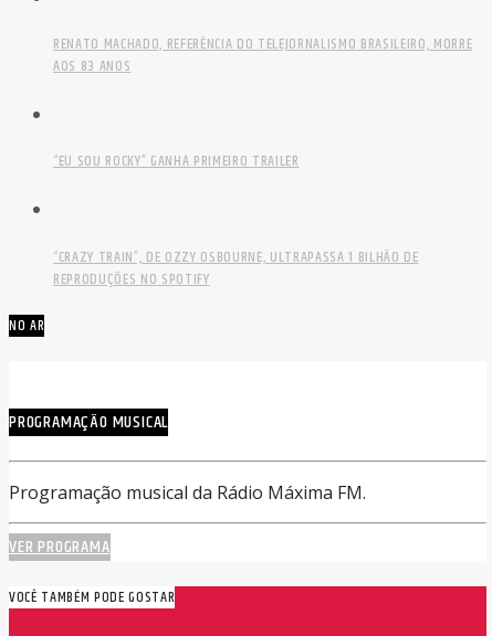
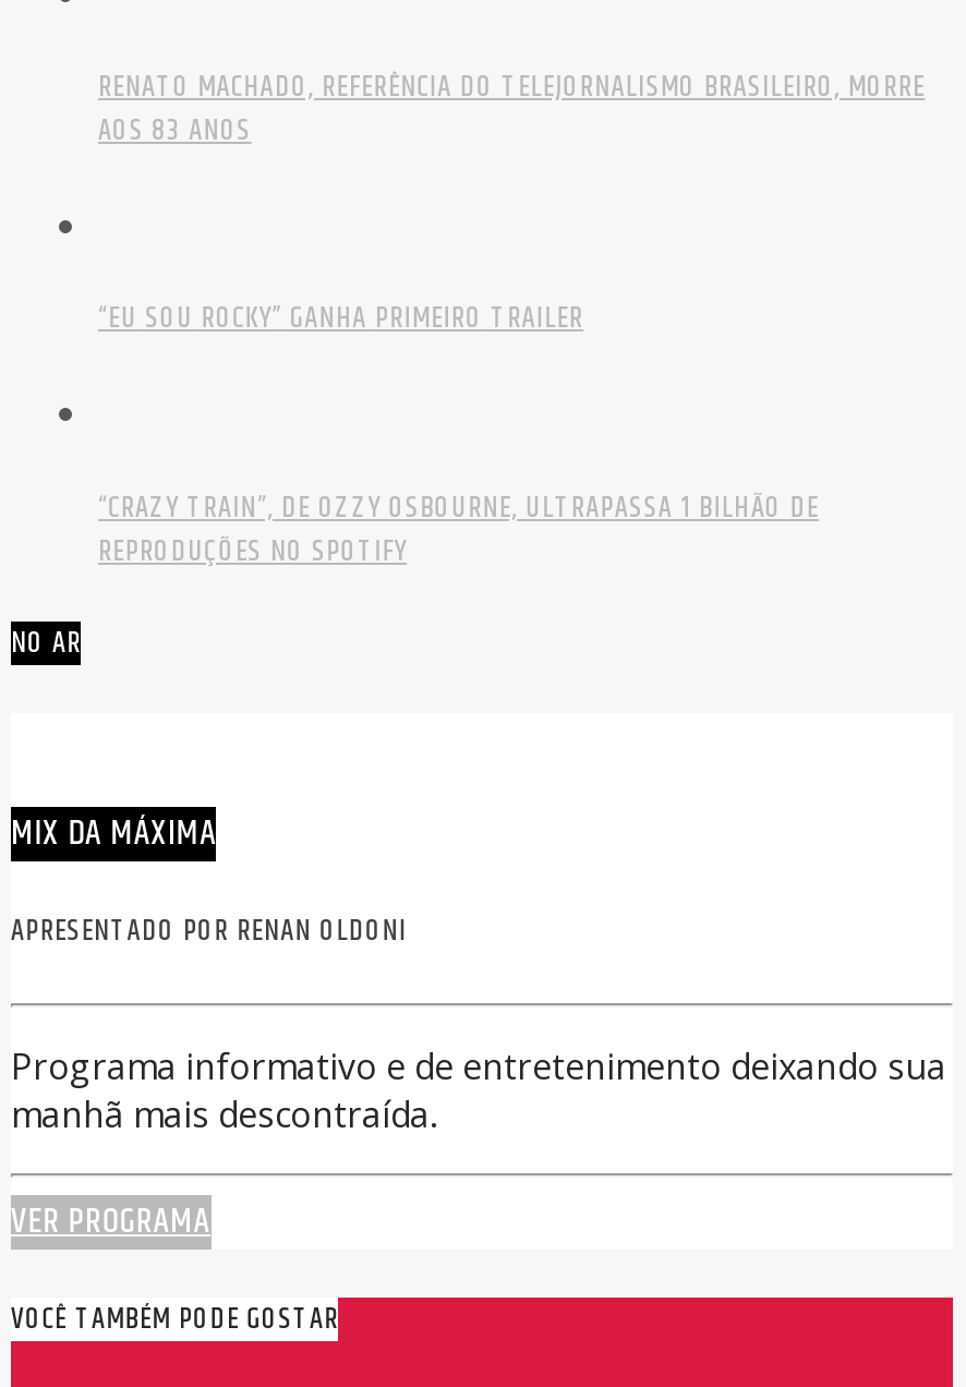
- PROGRAMAÇÃO MUSICAL
- Programação musical da Rádio Máxima FM.
+ MIX DA MÁXIMA
+ APRESENTADO POR RENAN OLDONI
+ Programa informativo e de entretenimento deixando sua
+ manhã mais descontraída.
